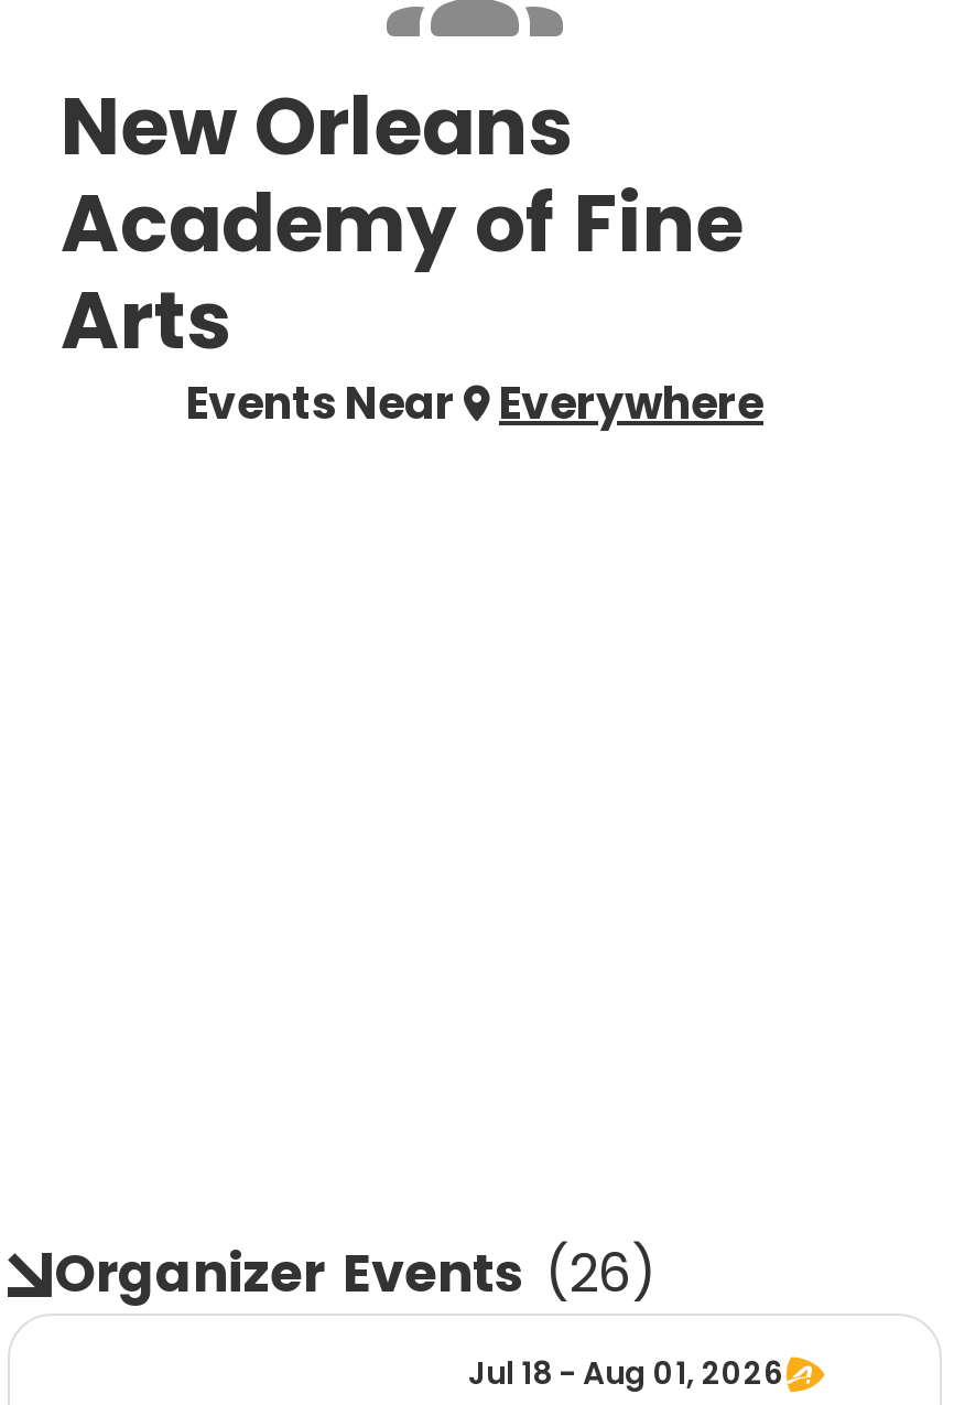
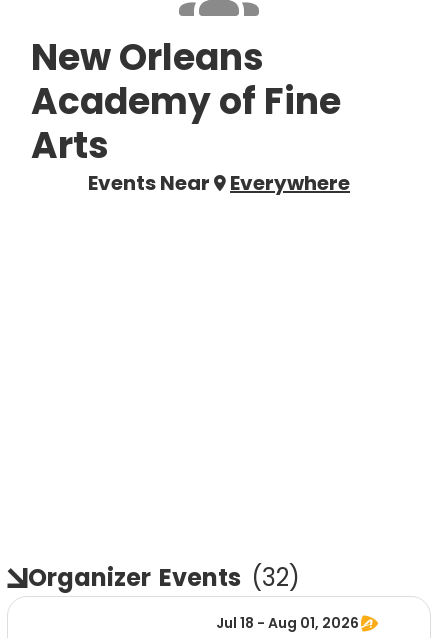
- Organizer Events (26)
+ Organizer Events (32)
